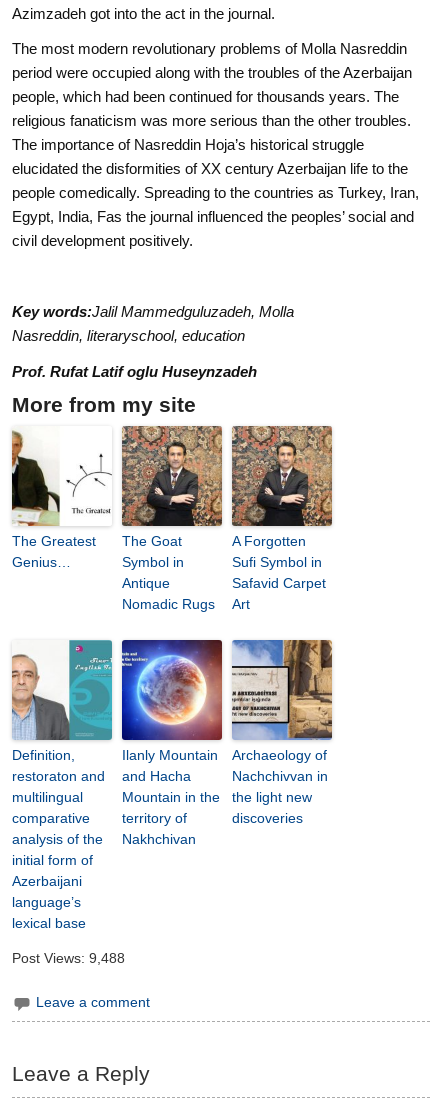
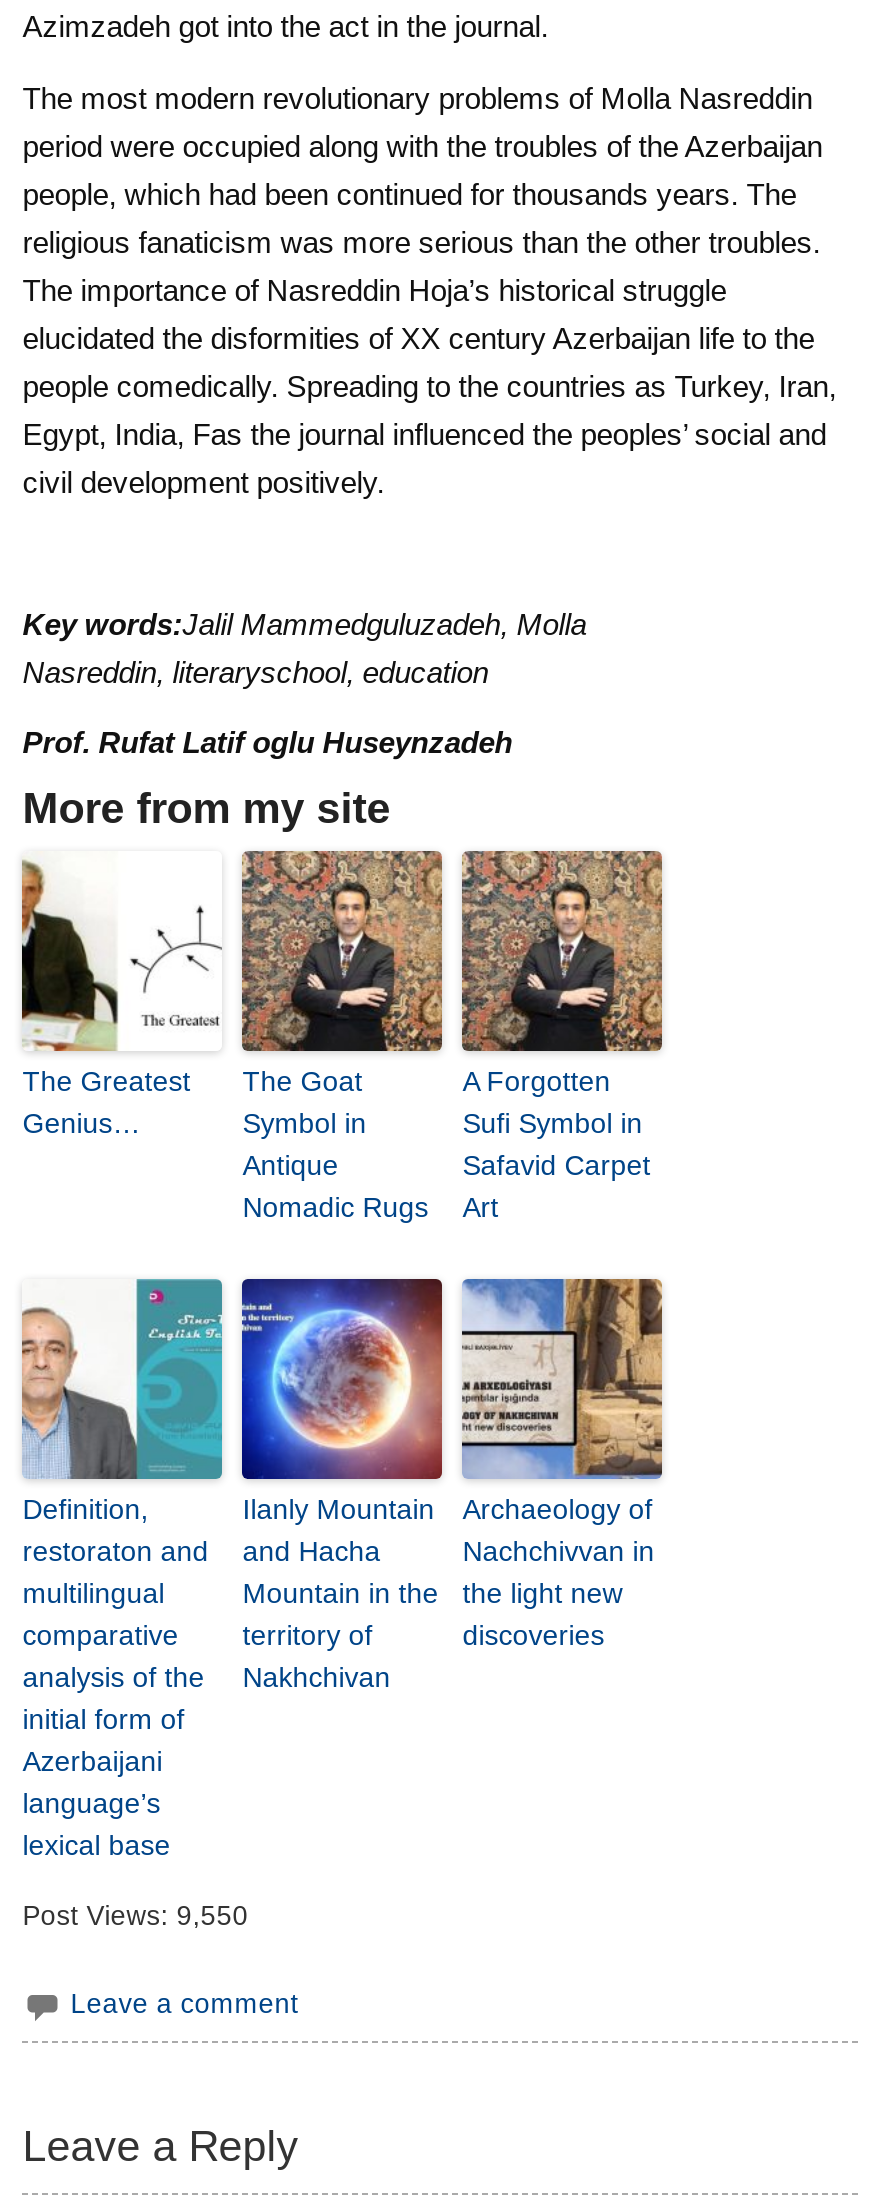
- Post Views: 9,488
+ Post Views: 9,550
